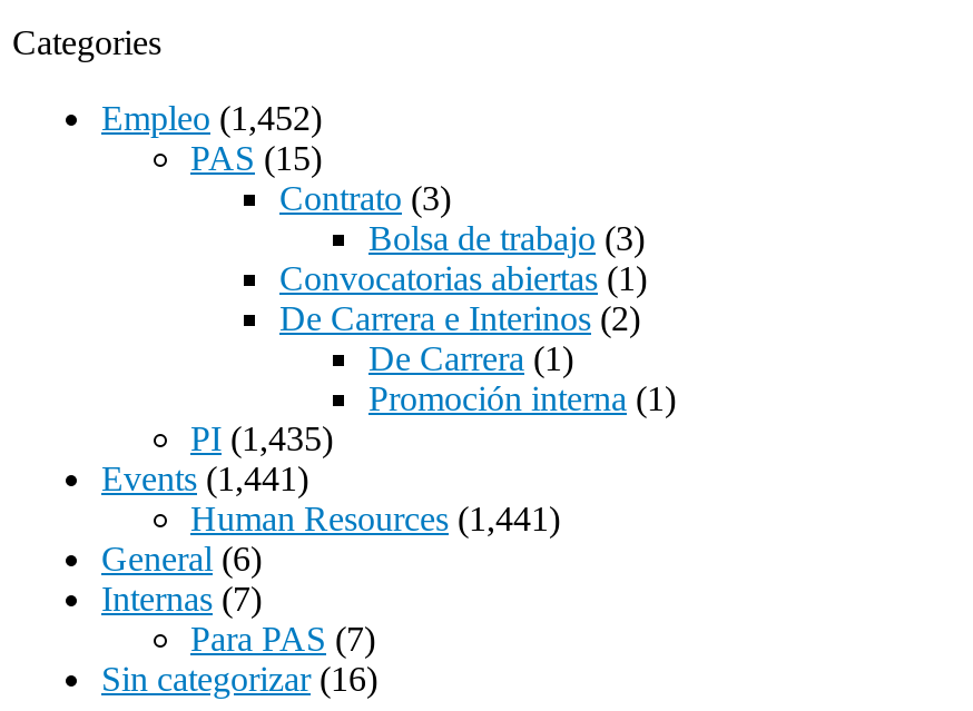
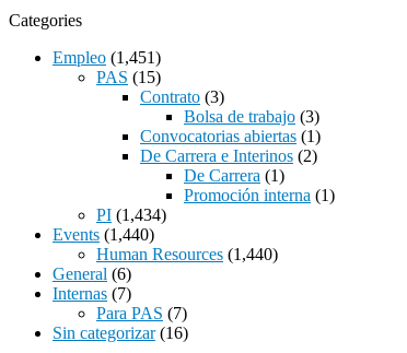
- Empleo (1,452)
+ Empleo (1,451)

- PI (1,435)
+ PI (1,434)

- Events (1,441)
+ Events (1,440)

- Human Resources (1,441)
+ Human Resources (1,440)
